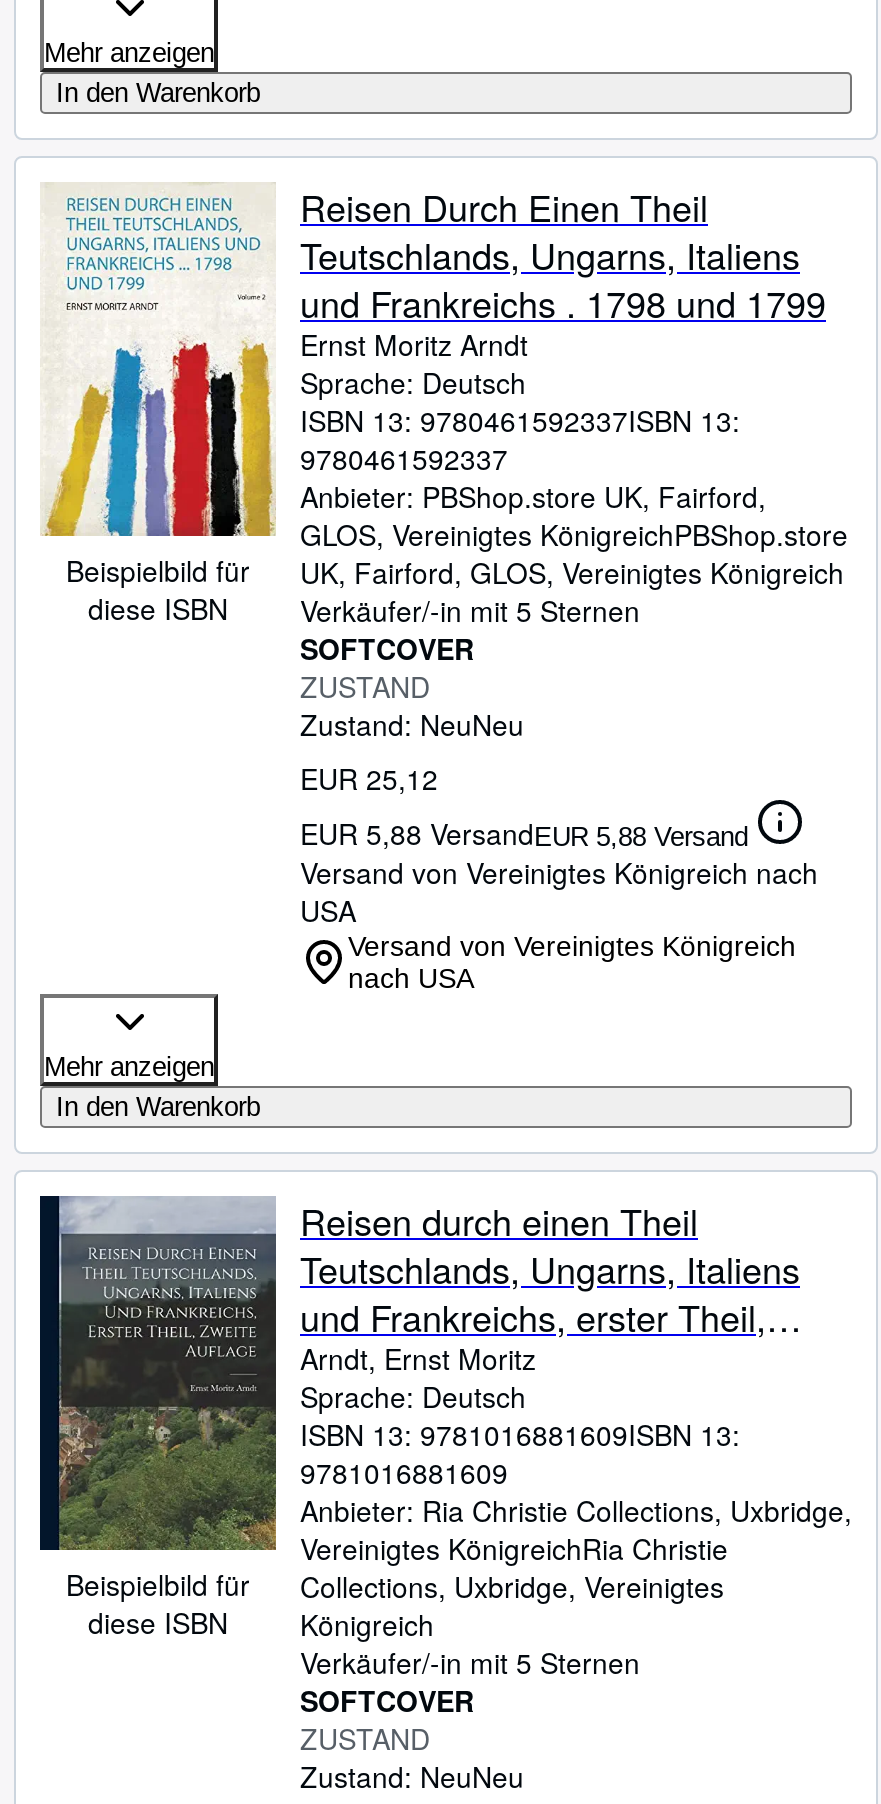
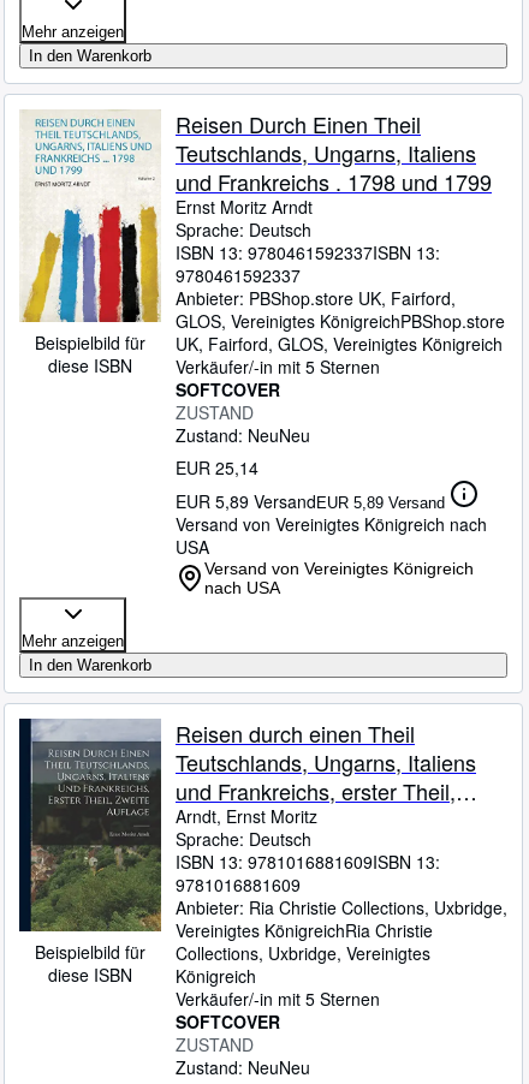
- EUR 25,12
+ EUR 25,14

- EUR 5,88 VersandEUR 5,88 Versand
+ EUR 5,89 VersandEUR 5,89 Versand
